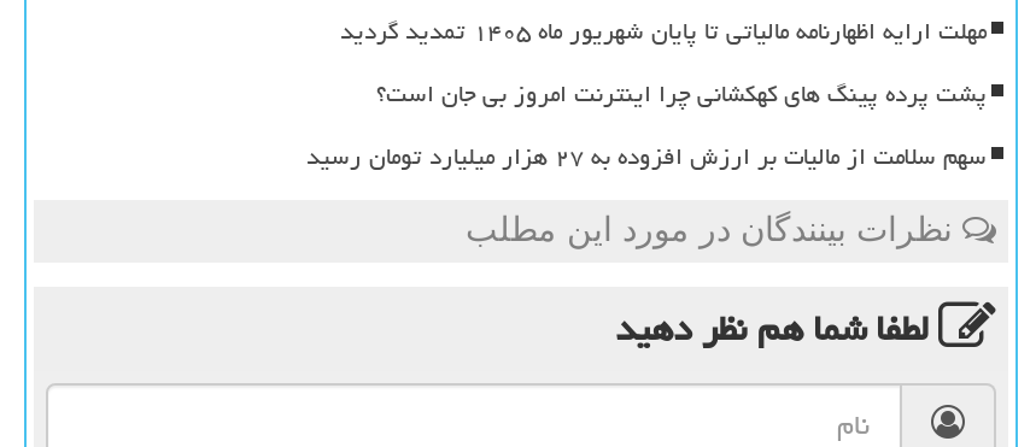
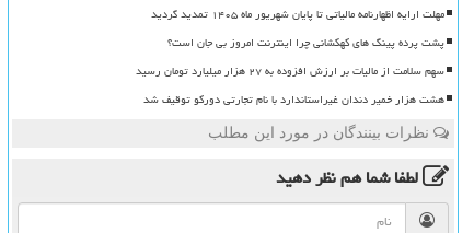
+ هشت هزار خمیر دندان غیراستاندارد با نام تجارتی دورکو توقیف شد
